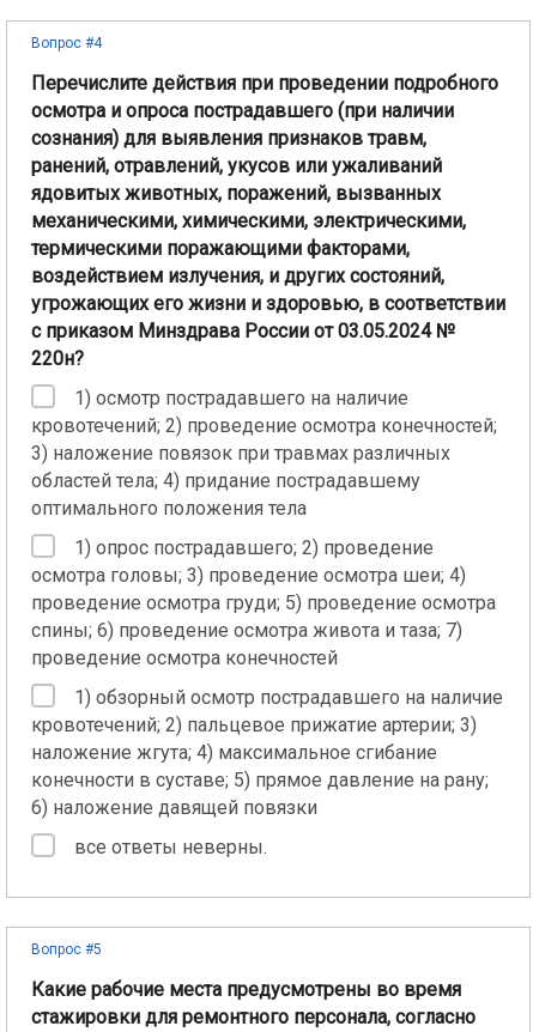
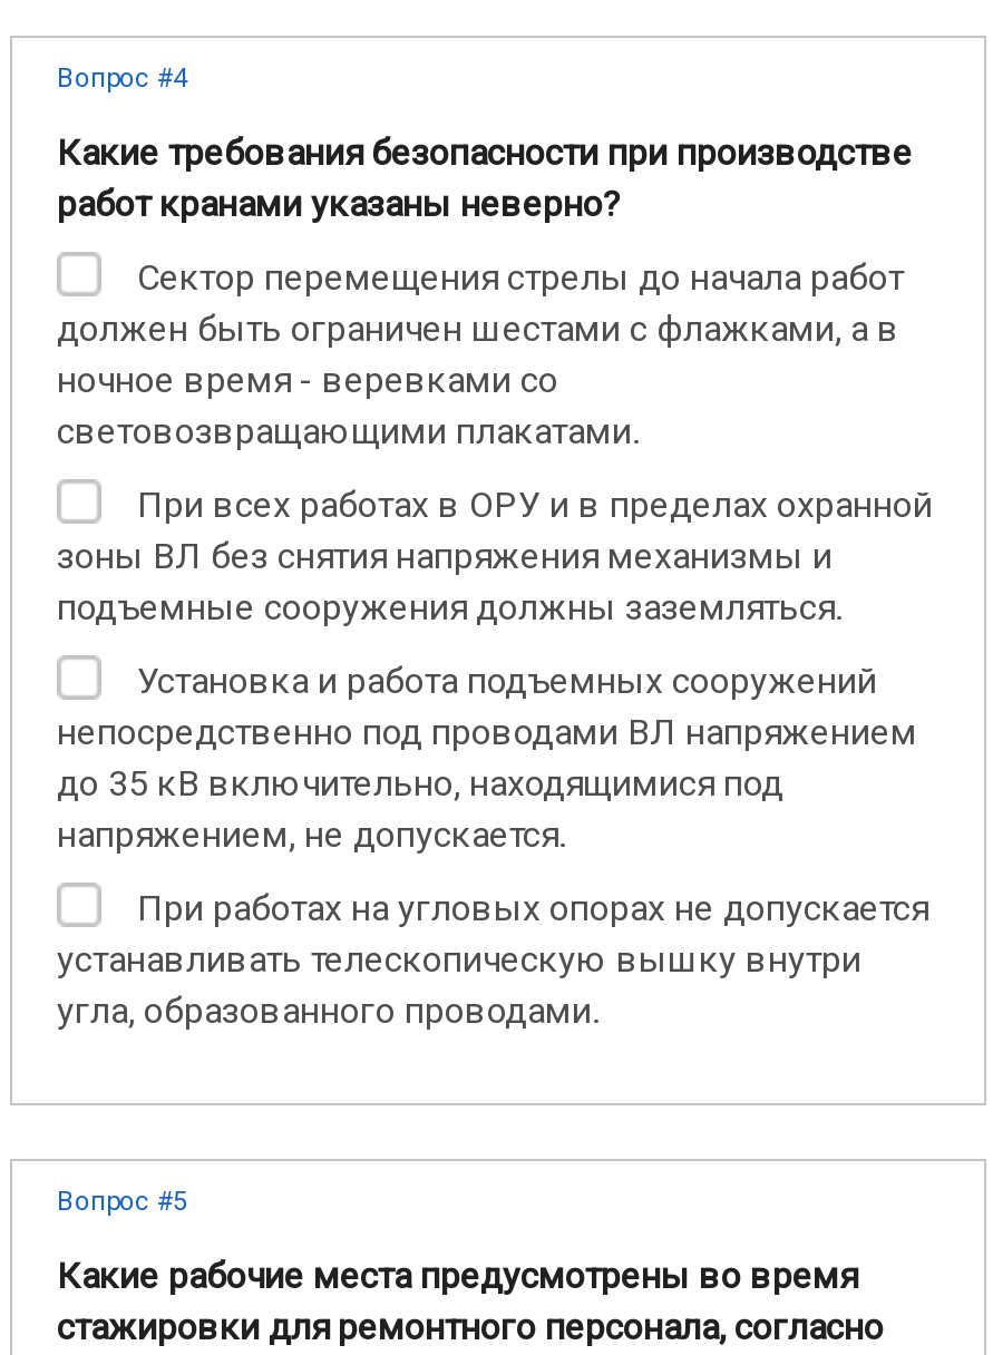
- Перечислите действия при проведении подробного
- осмотра и опроса пострадавшего (при наличии
- сознания) для выявления признаков травм,
- ранений, отравлений, укусов или ужаливаний
- ядовитых животных, поражений, вызванных
- механическими, химическими, электрическими,
- термическими поражающими факторами,
- воздействием излучения, и других состояний,
- угрожающих его жизни и здоровью, в соответствии
- с приказом Минздрава России от 03.05.2024 №
- 220н?
+ Какие требования безопасности при производстве
+ работ кранами указаны неверно?

- 1) осмотр пострадавшего на наличие
- кровотечений; 2) проведение осмотра конечностей;
- 3) наложение повязок при травмах различных
- областей тела; 4) придание пострадавшему
- оптимального положения тела
+ Сектор перемещения стрелы до начала работ
+ должен быть ограничен шестами с флажками, а в
+ ночное время - веревками со
+ световозвращающими плакатами.

- 1) опрос пострадавшего; 2) проведение
- осмотра головы; 3) проведение осмотра шеи; 4)
- проведение осмотра груди; 5) проведение осмотра
- спины; 6) проведение осмотра живота и таза; 7)
- проведение осмотра конечностей
+ При всех работах в ОРУ и в пределах охранной
+ зоны ВЛ без снятия напряжения механизмы и
+ подъемные сооружения должны заземляться.

- 1) обзорный осмотр пострадавшего на наличие
- кровотечений; 2) пальцевое прижатие артерии; 3)
- наложение жгута; 4) максимальное сгибание
- конечности в суставе; 5) прямое давление на рану;
- 6) наложение давящей повязки
+ Установка и работа подъемных сооружений
+ непосредственно под проводами ВЛ напряжением
+ до 35 кВ включительно, находящимися под
+ напряжением, не допускается.

- все ответы неверны.
+ При работах на угловых опорах не допускается
+ устанавливать телескопическую вышку внутри
+ угла, образованного проводами.
